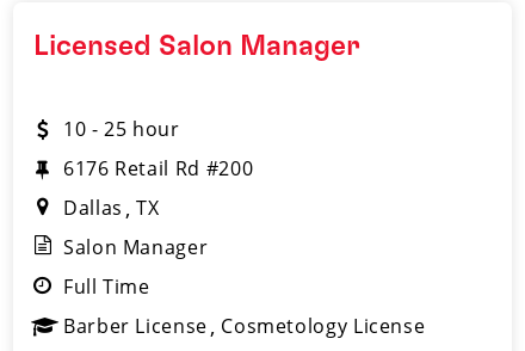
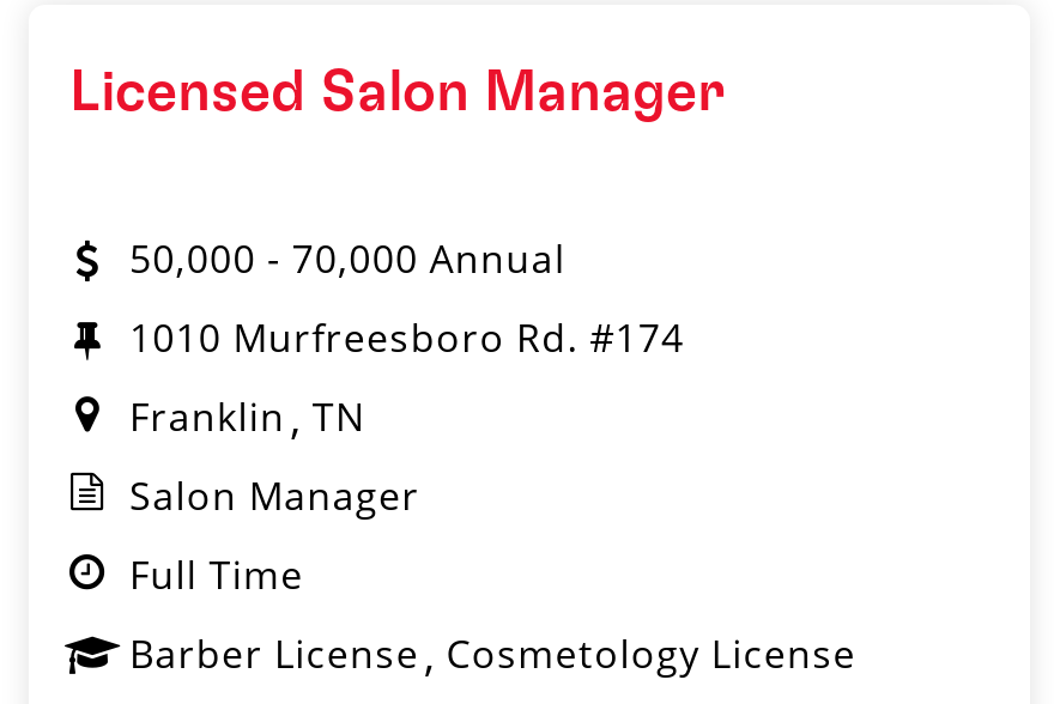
- 10 - 25 hour
+ 50,000 - 70,000 Annual

- 6176 Retail Rd #200
+ 1010 Murfreesboro Rd. #174

- Dallas TX
+ Franklin TN
